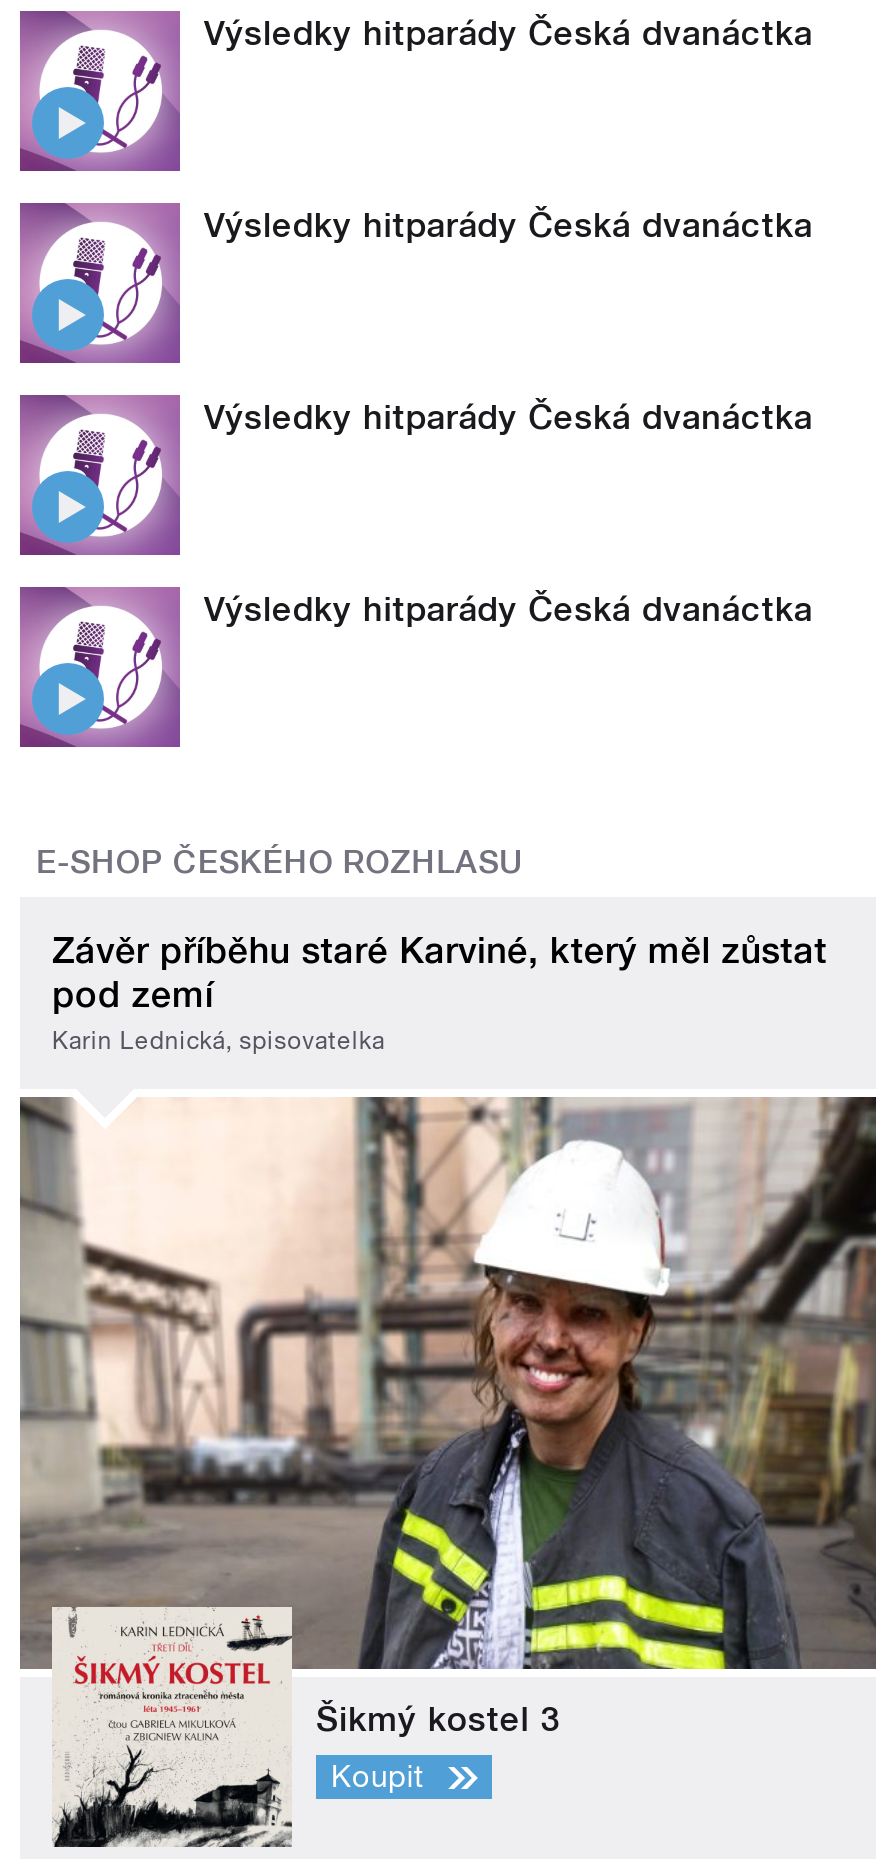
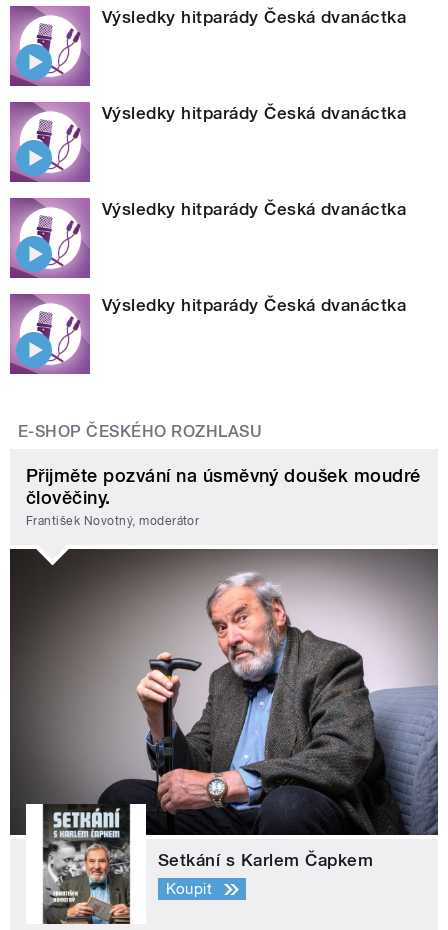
- Závěr příběhu staré Karviné, který měl zůstat
- pod zemí
- Karin Lednická, spisovatelka
+ Přijměte pozvání na úsměvný doušek moudré
+ člověčiny.
+ František Novotný, moderátor

- [image]
- Šikmý kostel 3
+ [image]
+ Setkání s Karlem Čapkem
